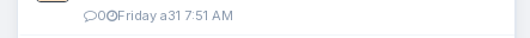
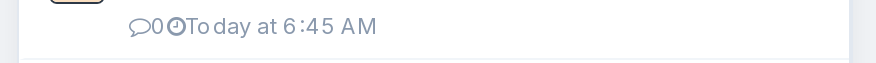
- 0 Friday a31 7:51 AM
+ 0 Today at 6:45 AM
